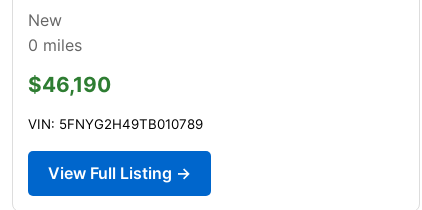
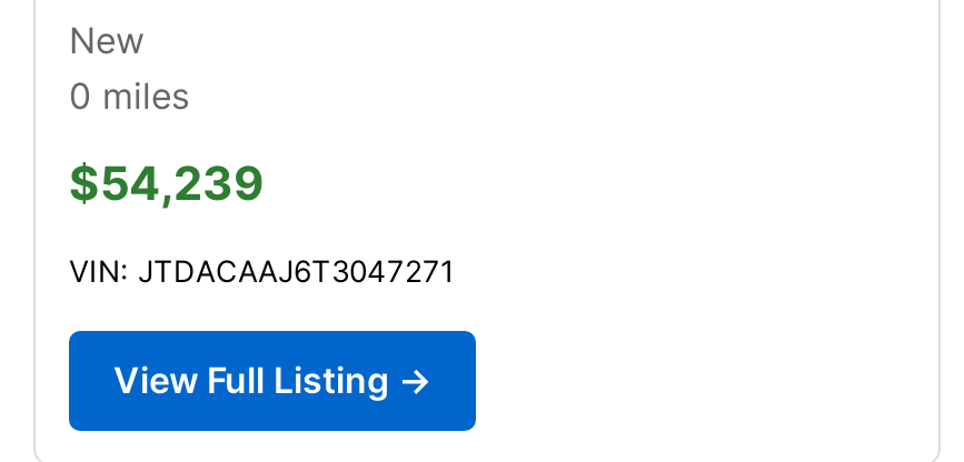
- $46,190
+ $54,239

- VIN: 5FNYG2H49TB010789
+ VIN: JTDACAAJ6T3047271
